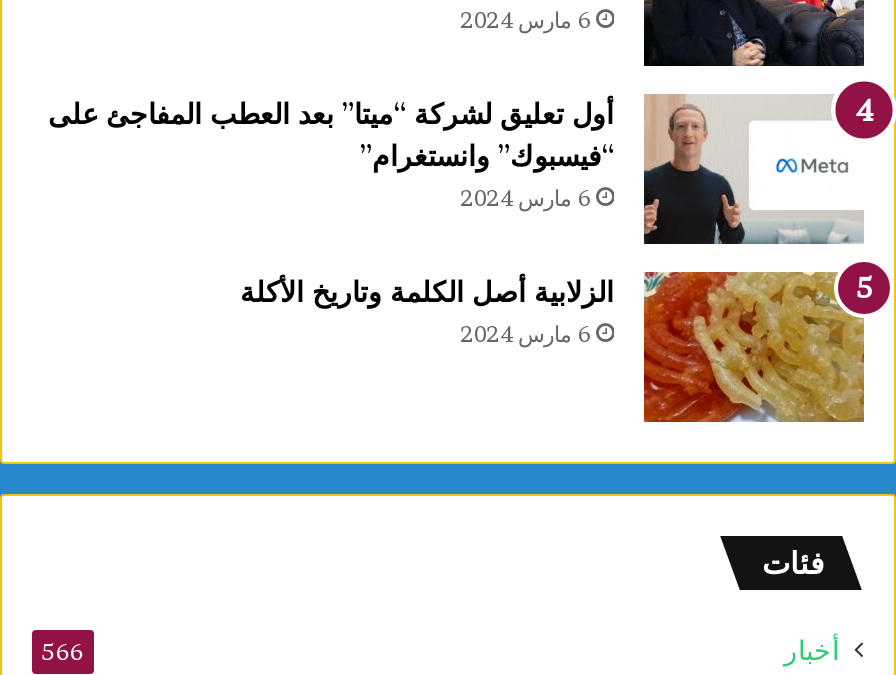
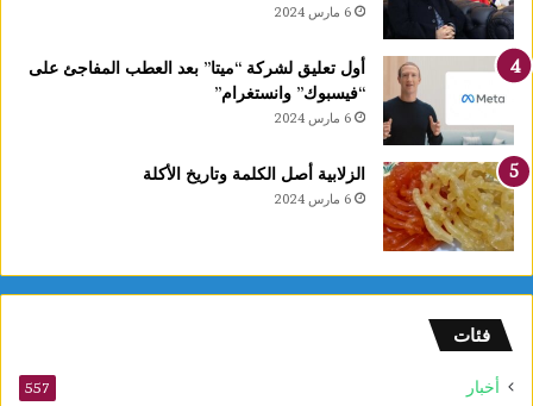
- 566
+ 557
